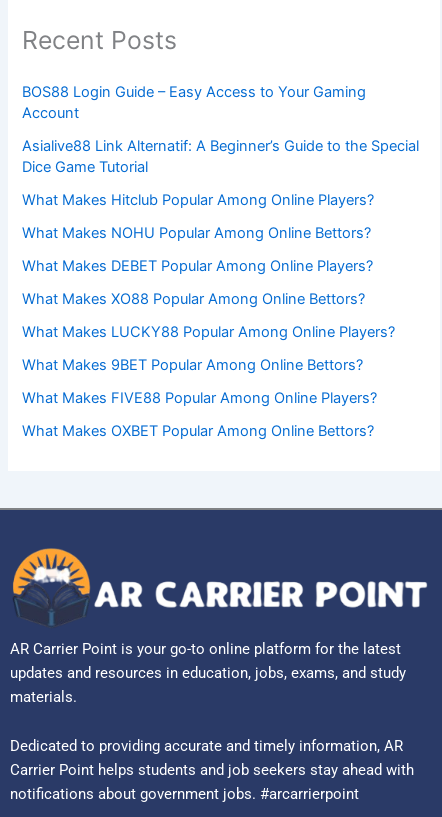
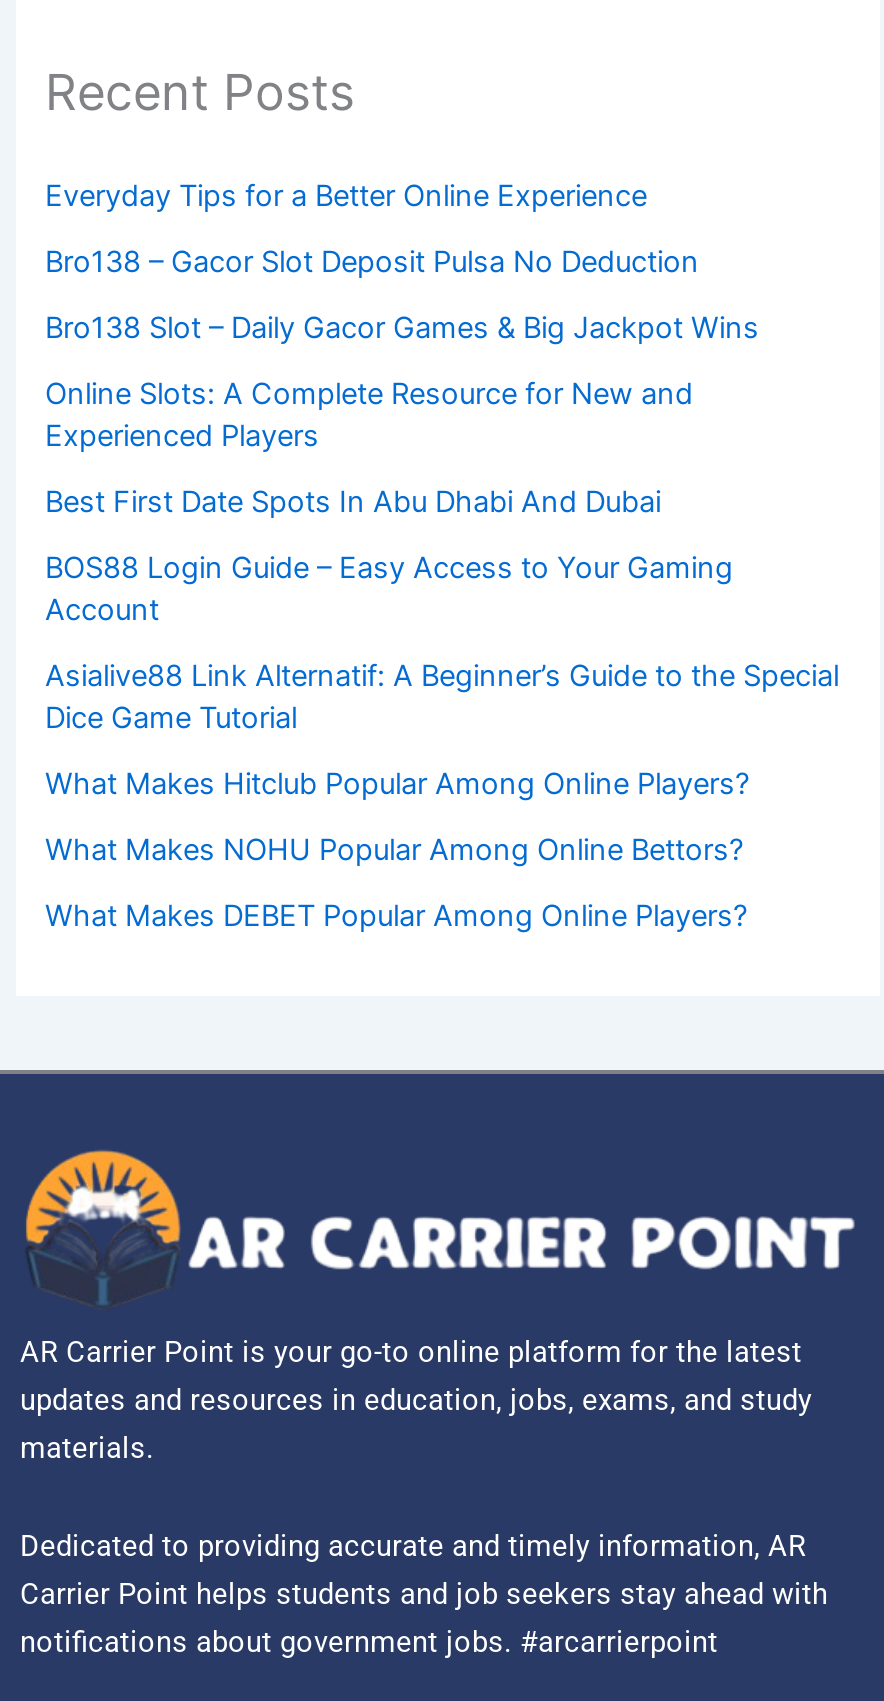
+ Everyday Tips for a Better Online Experience
+ Bro138 – Gacor Slot Deposit Pulsa No Deduction
+ Bro138 Slot – Daily Gacor Games & Big Jackpot Wins
+ Online Slots: A Complete Resource for New and
+ Experienced Players
+ Best First Date Spots In Abu Dhabi And Dubai

moved down: BOS88 Login Guide – Easy Access to Your Gaming | Account | Asialive88 Link Alternatif: A Beginner’s Guide to the Special | Dice Game Tutorial | What Makes Hitclub Popular Among Online Players? | What Makes NOHU Popular Among Online Bettors? | What Makes DEBET Popular Among Online Players?

- What Makes XO88 Popular Among Online Bettors?
- What Makes LUCKY88 Popular Among Online Players?
- What Makes 9BET Popular Among Online Bettors?
- What Makes FIVE88 Popular Among Online Players?
- What Makes OXBET Popular Among Online Bettors?
